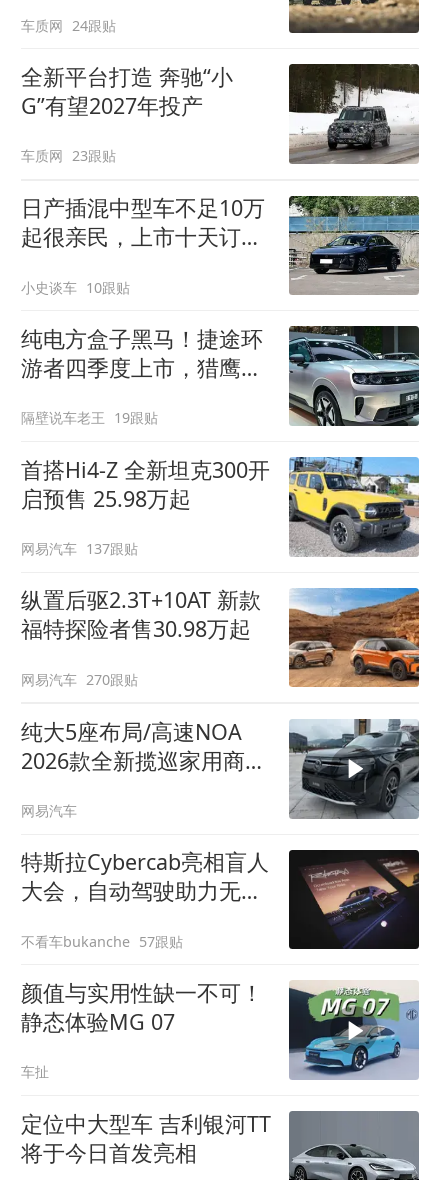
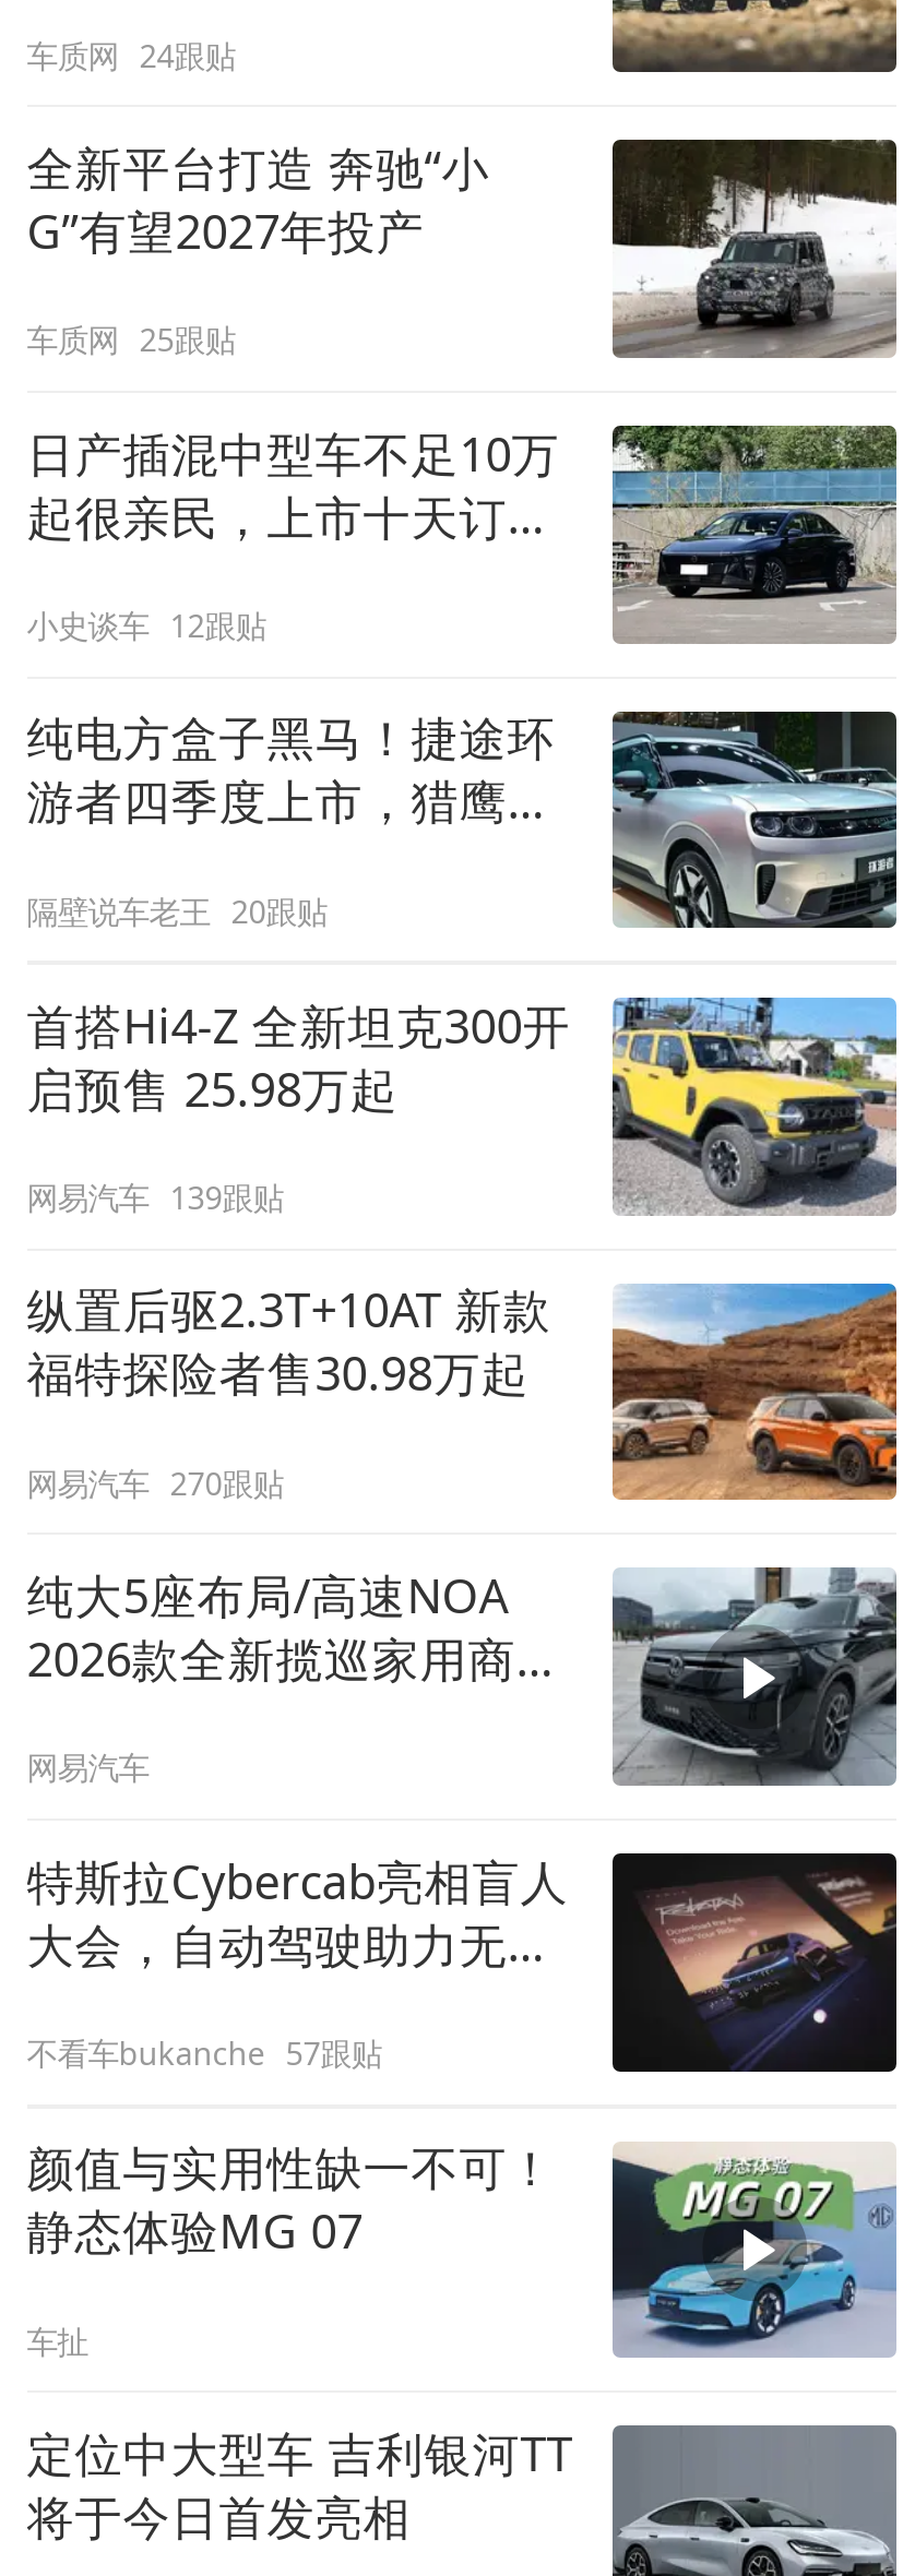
- 车质网 23跟贴
+ 车质网 25跟贴

- 小史谈车 10跟贴
+ 小史谈车 12跟贴

- 隔壁说车老王 19跟贴
+ 隔壁说车老王 20跟贴

- 网易汽车 137跟贴
+ 网易汽车 139跟贴
